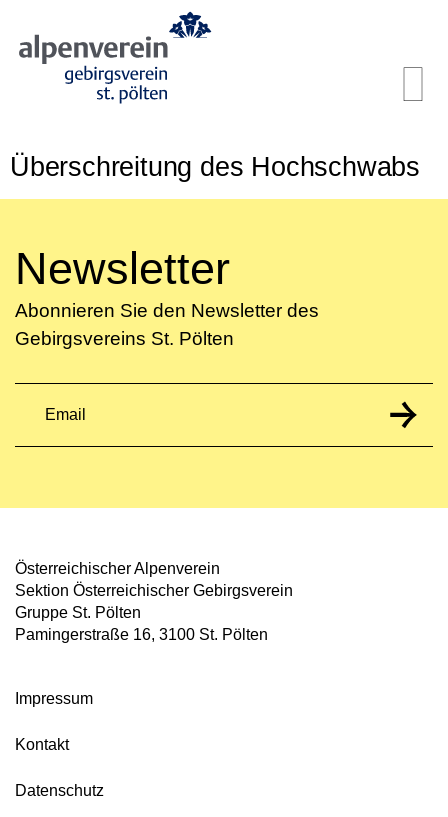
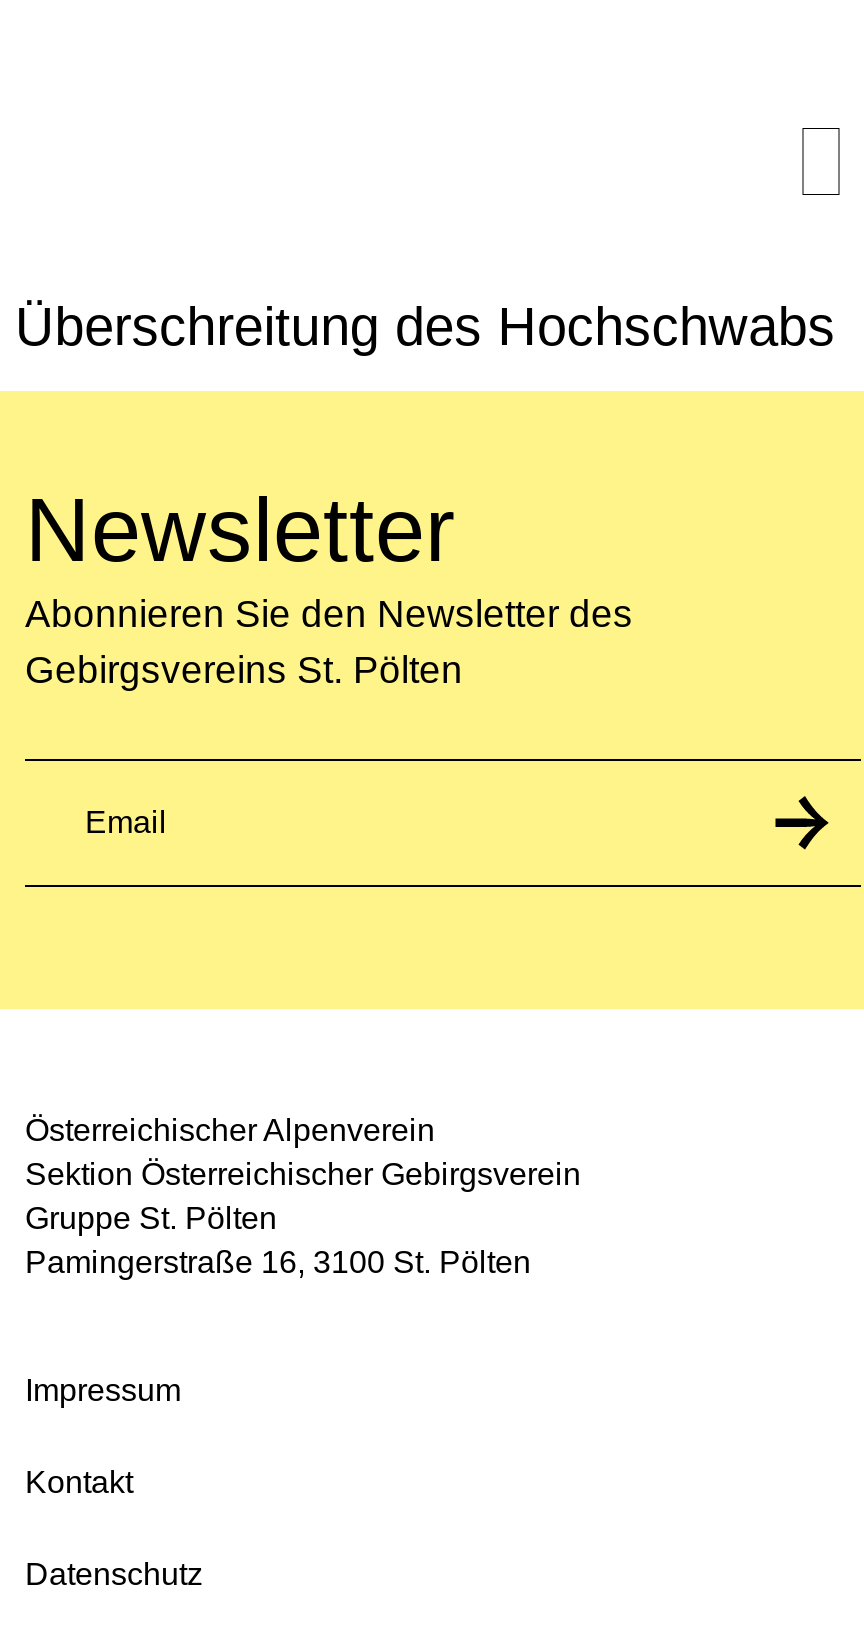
- [image]
